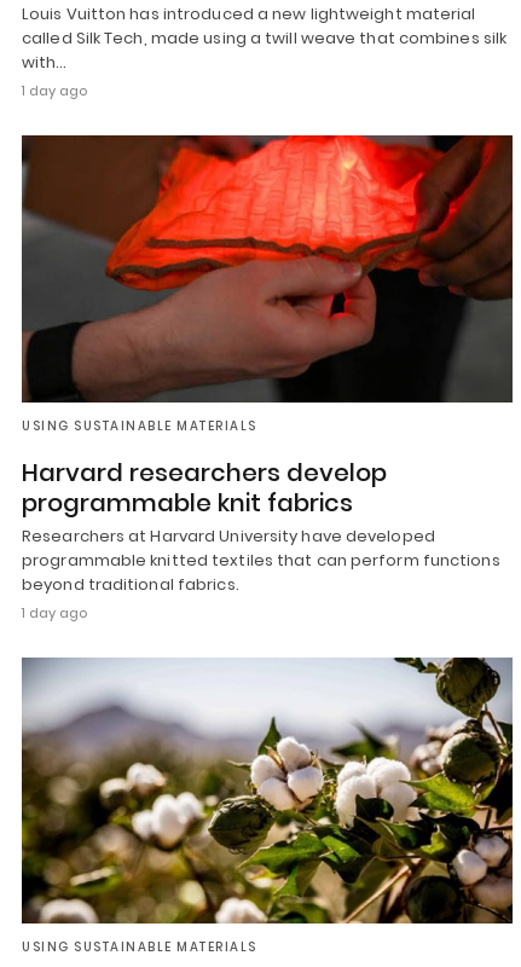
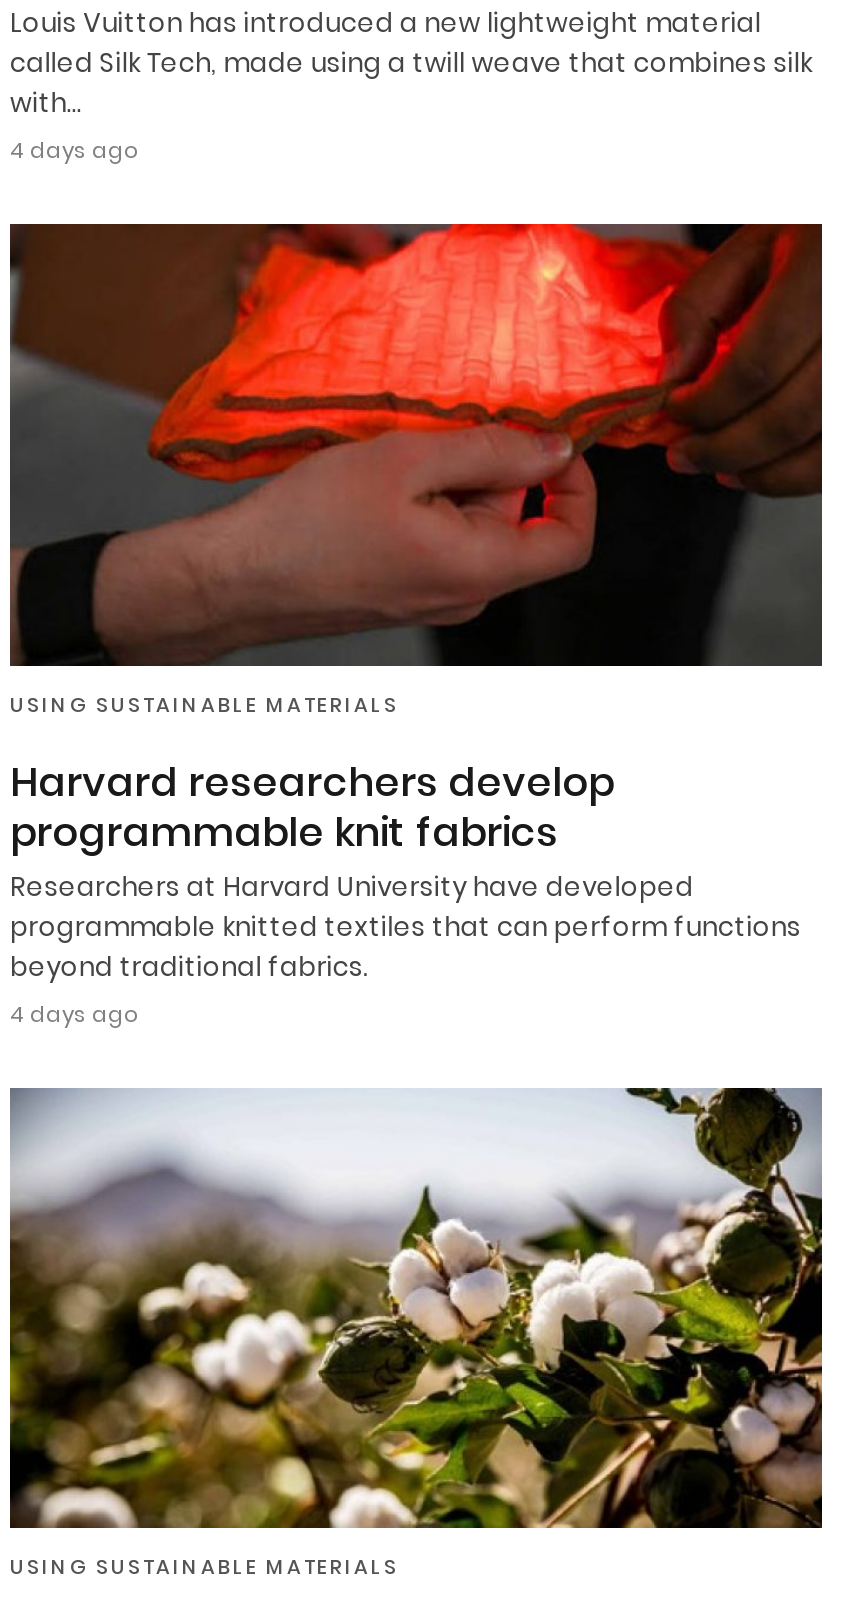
- 1 day ago
+ 4 days ago

- 1 day ago
+ 4 days ago
